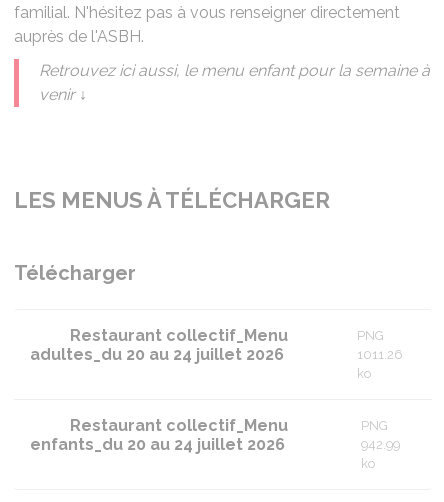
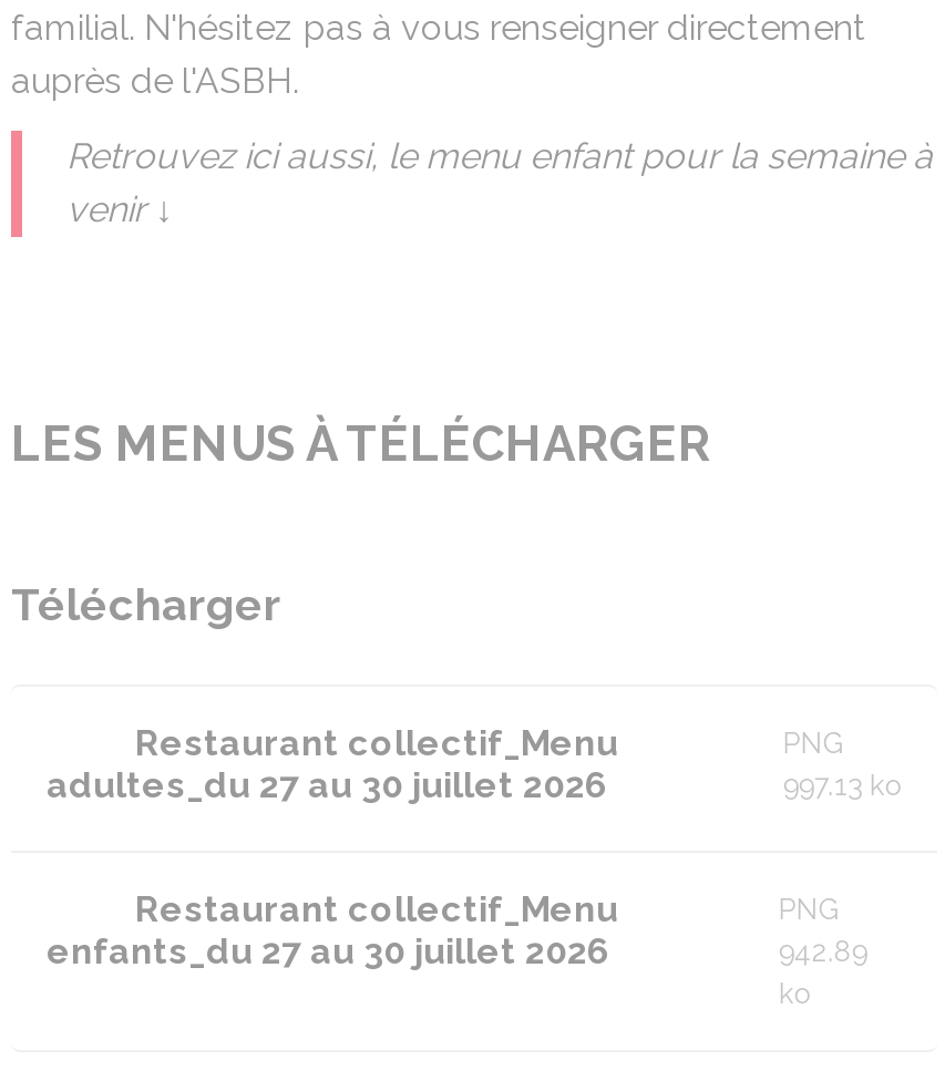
- adultes_du 20 au 24 juillet 2026
+ adultes_du 27 au 30 juillet 2026

- 1011.26
- ko
+ 997.13 ko

- enfants_du 20 au 24 juillet 2026
+ enfants_du 27 au 30 juillet 2026

- 942.99
+ 942.89
